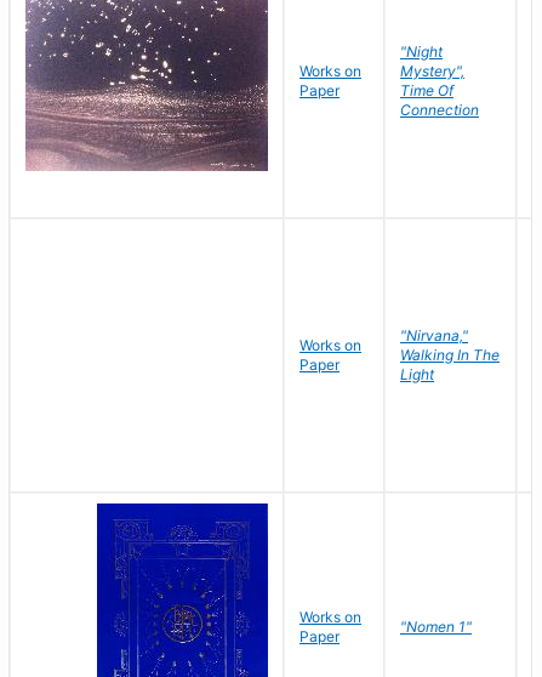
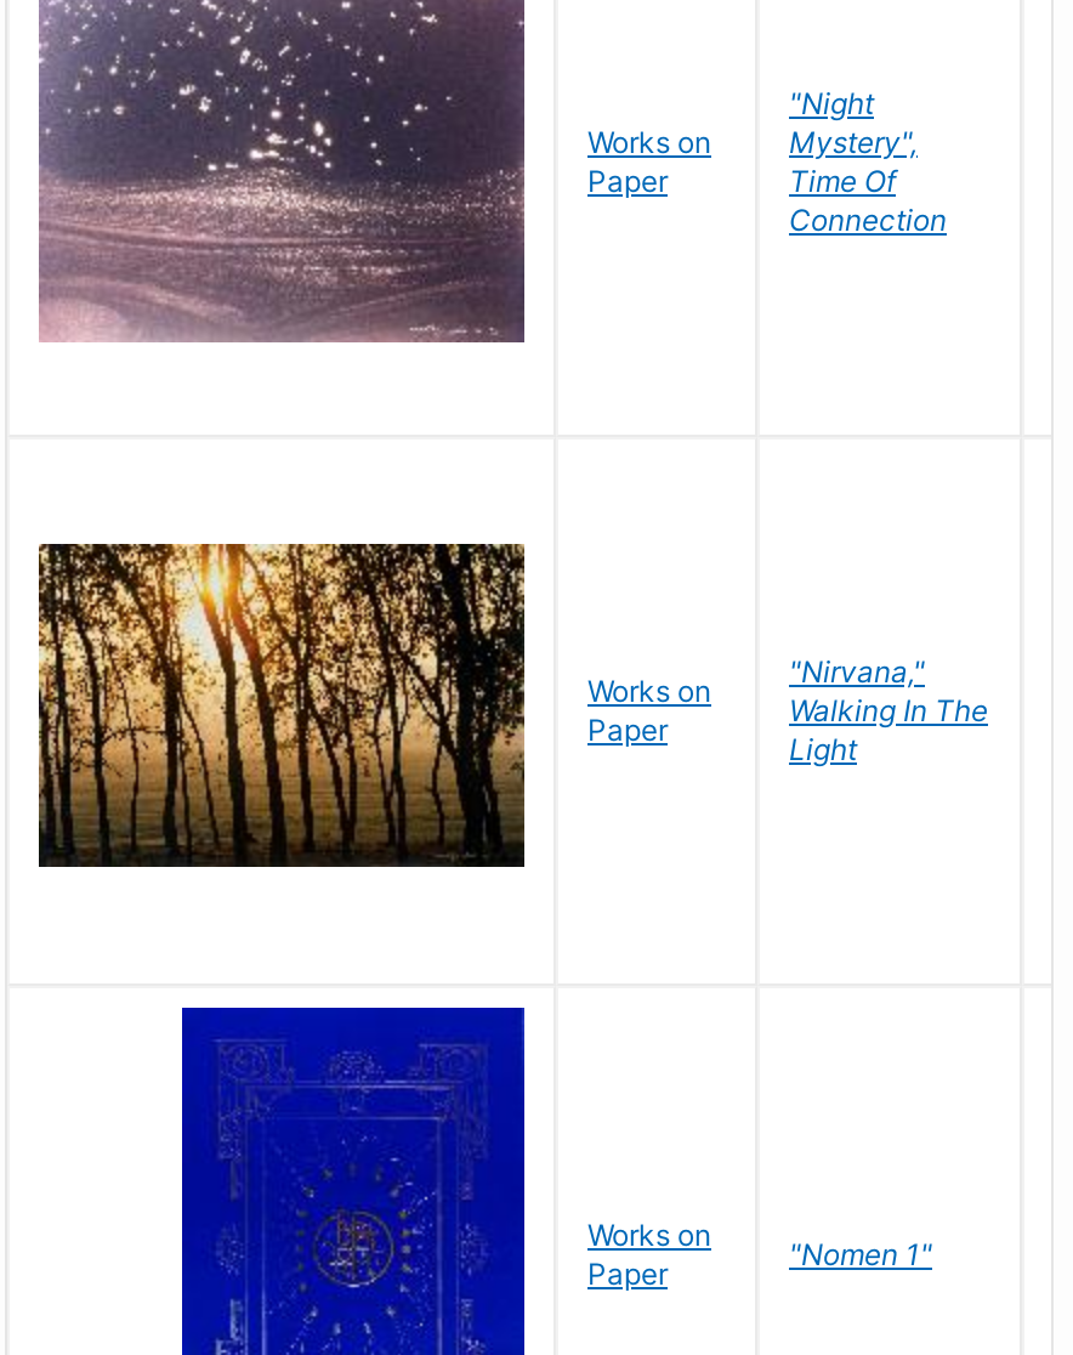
+ [image]
